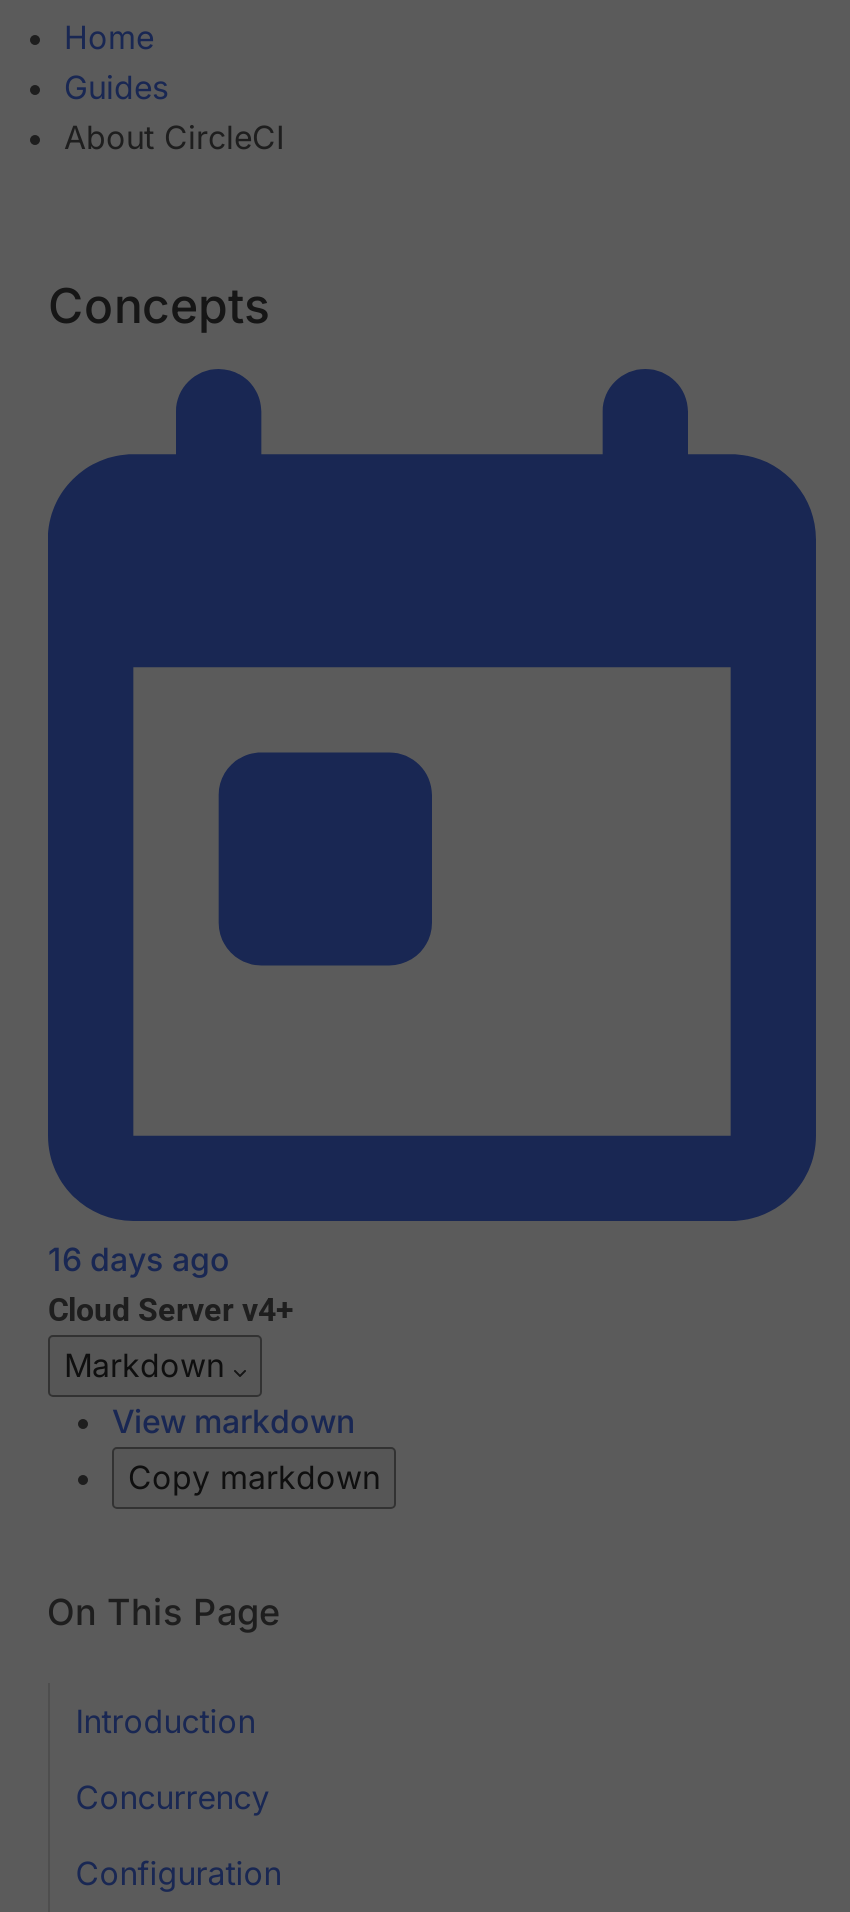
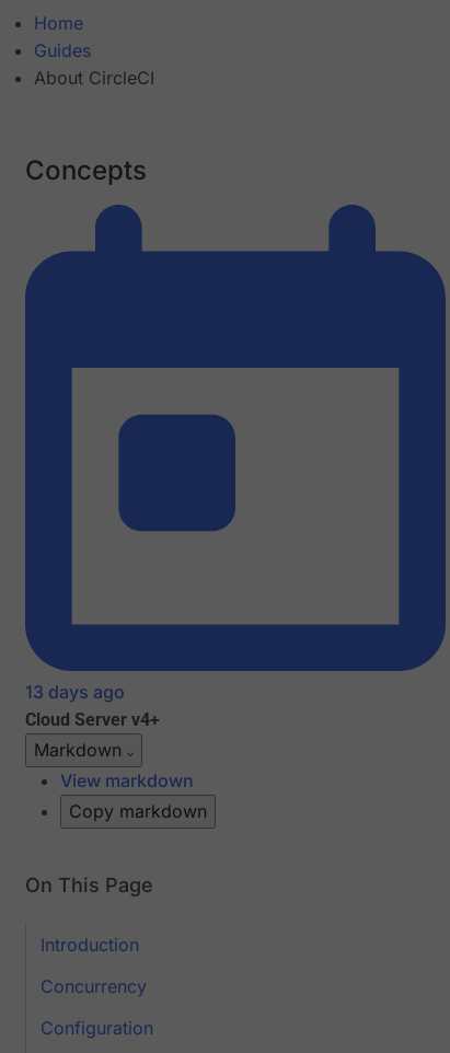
- 16 days ago
+ 13 days ago
